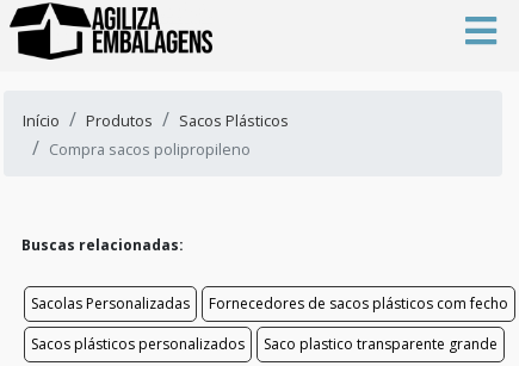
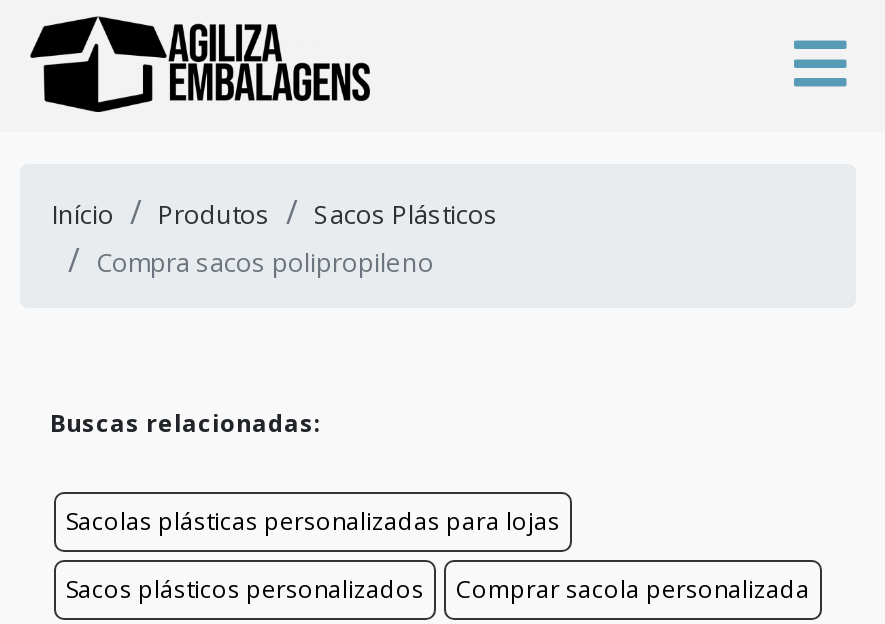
- Sacolas Personalizadas
- Fornecedores de sacos plásticos com fecho
+ Sacolas plásticas personalizadas para lojas

- Saco plastico transparente grande
+ Comprar sacola personalizada
